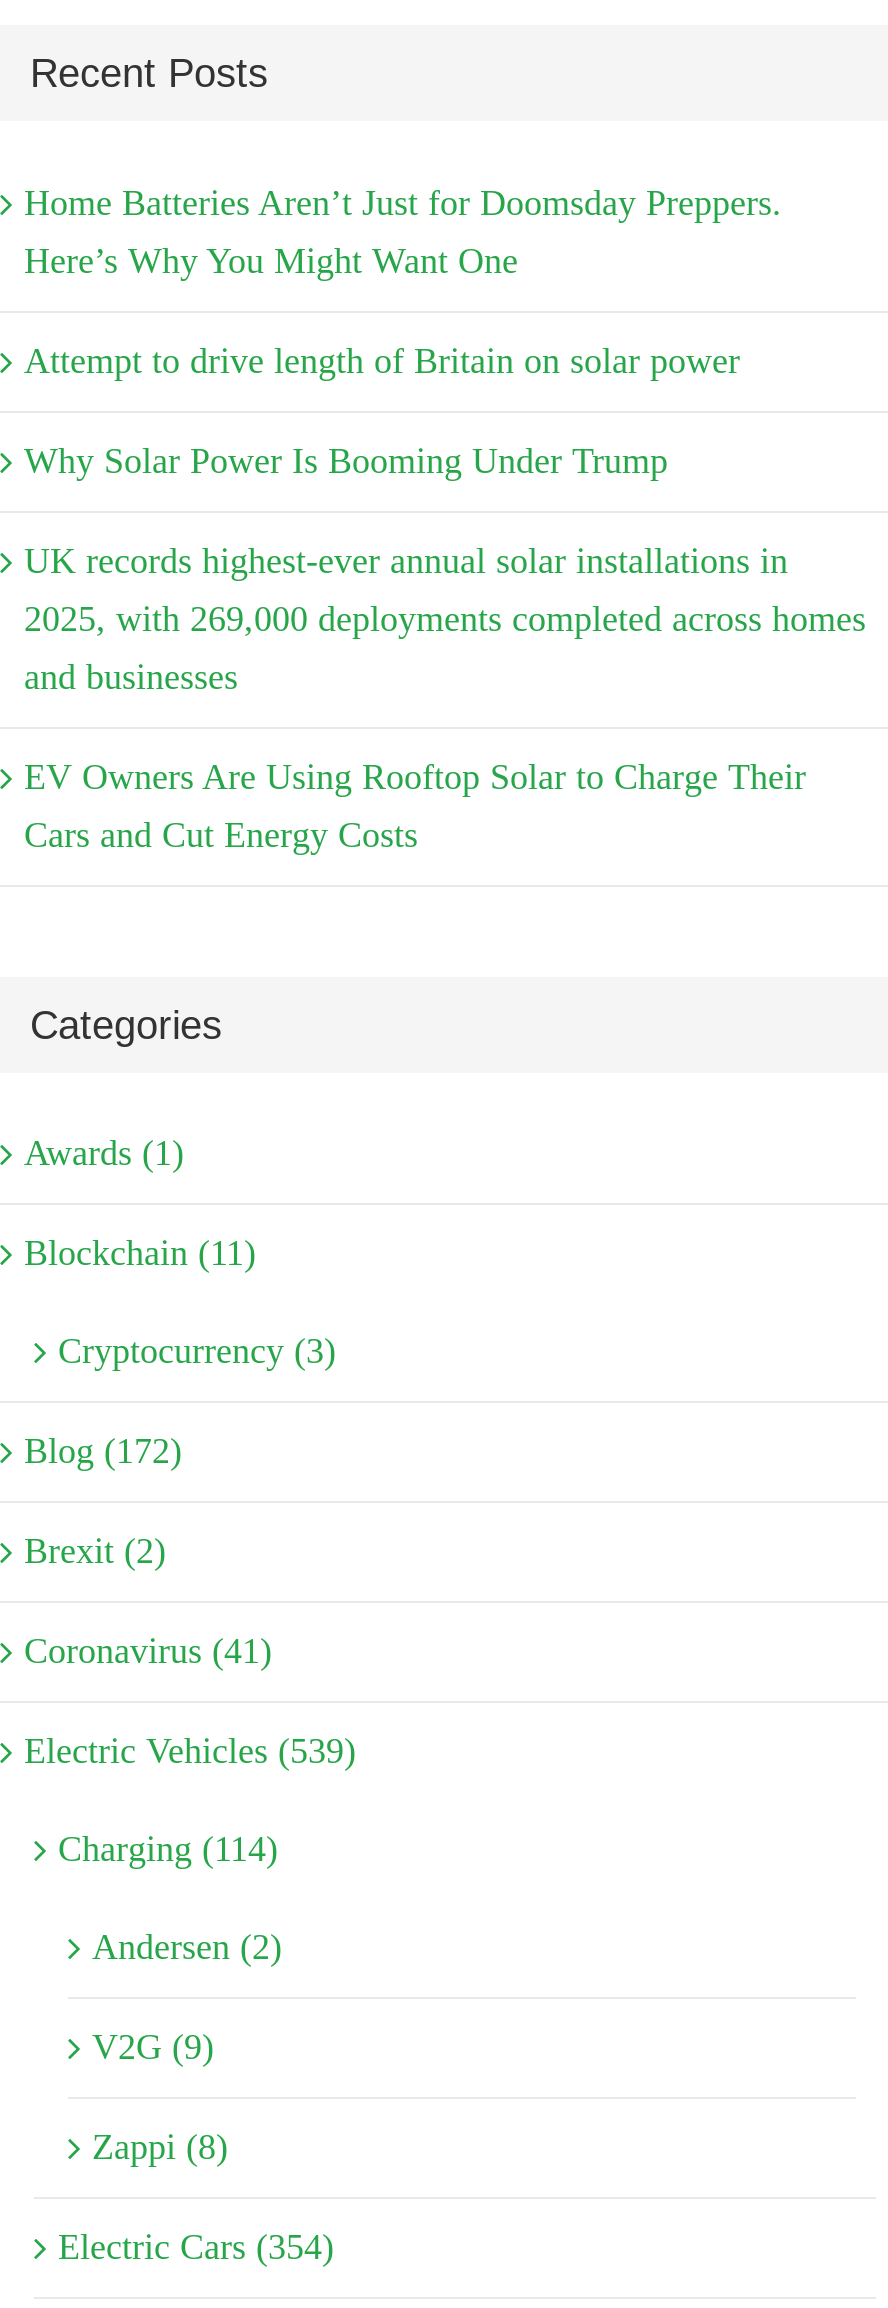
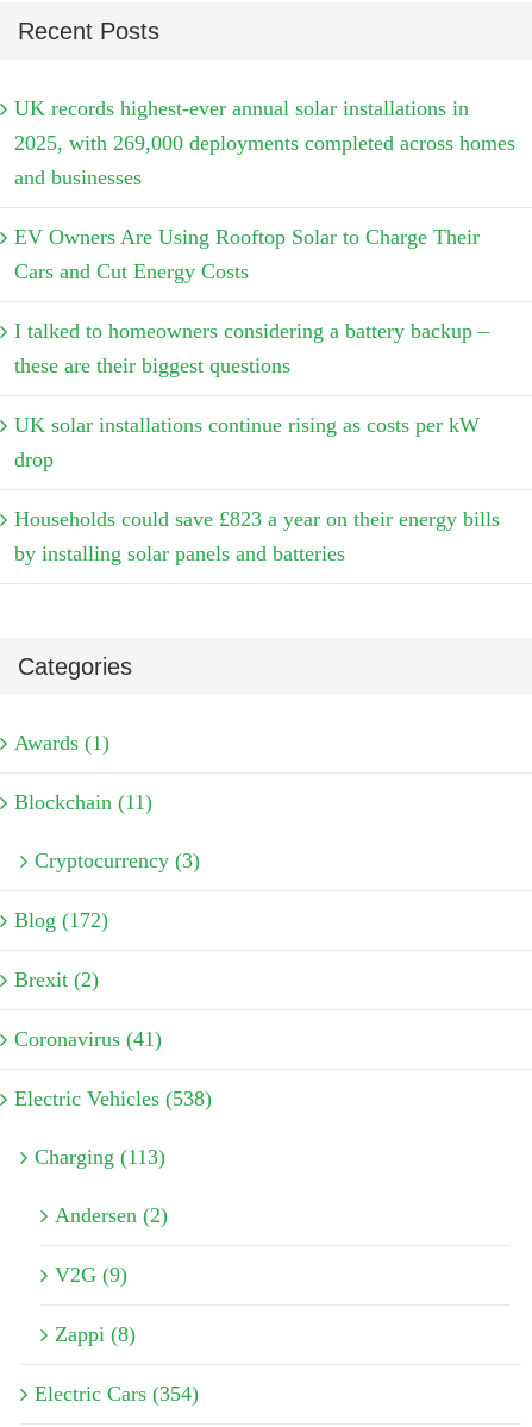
- Home Batteries Aren’t Just for Doomsday Preppers.
- Here’s Why You Might Want One
- Attempt to drive length of Britain on solar power
- Why Solar Power Is Booming Under Trump

moved up: UK records highest-ever annual solar installations in | 2025, with 269,000 deployments completed across homes | and businesses | EV Owners Are Using Rooftop Solar to Charge Their | Cars and Cut Energy Costs

+ I talked to homeowners considering a battery backup –
+ these are their biggest questions
+ UK solar installations continue rising as costs per kW
+ drop
+ Households could save £823 a year on their energy bills
+ by installing solar panels and batteries

- Electric Vehicles (539)
+ Electric Vehicles (538)

- Charging (114)
+ Charging (113)
